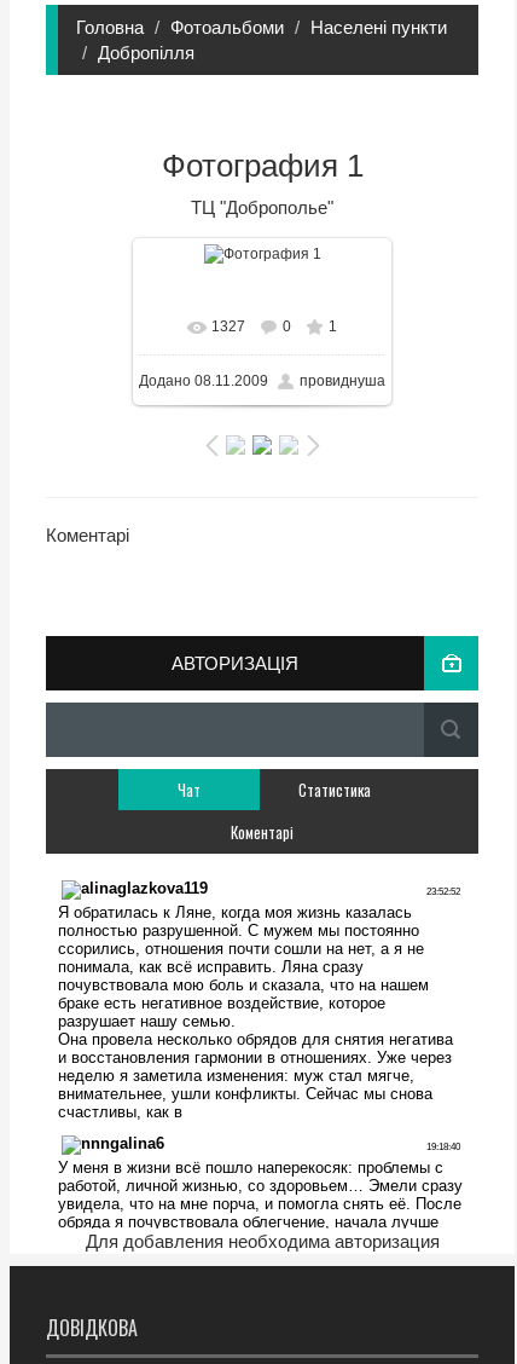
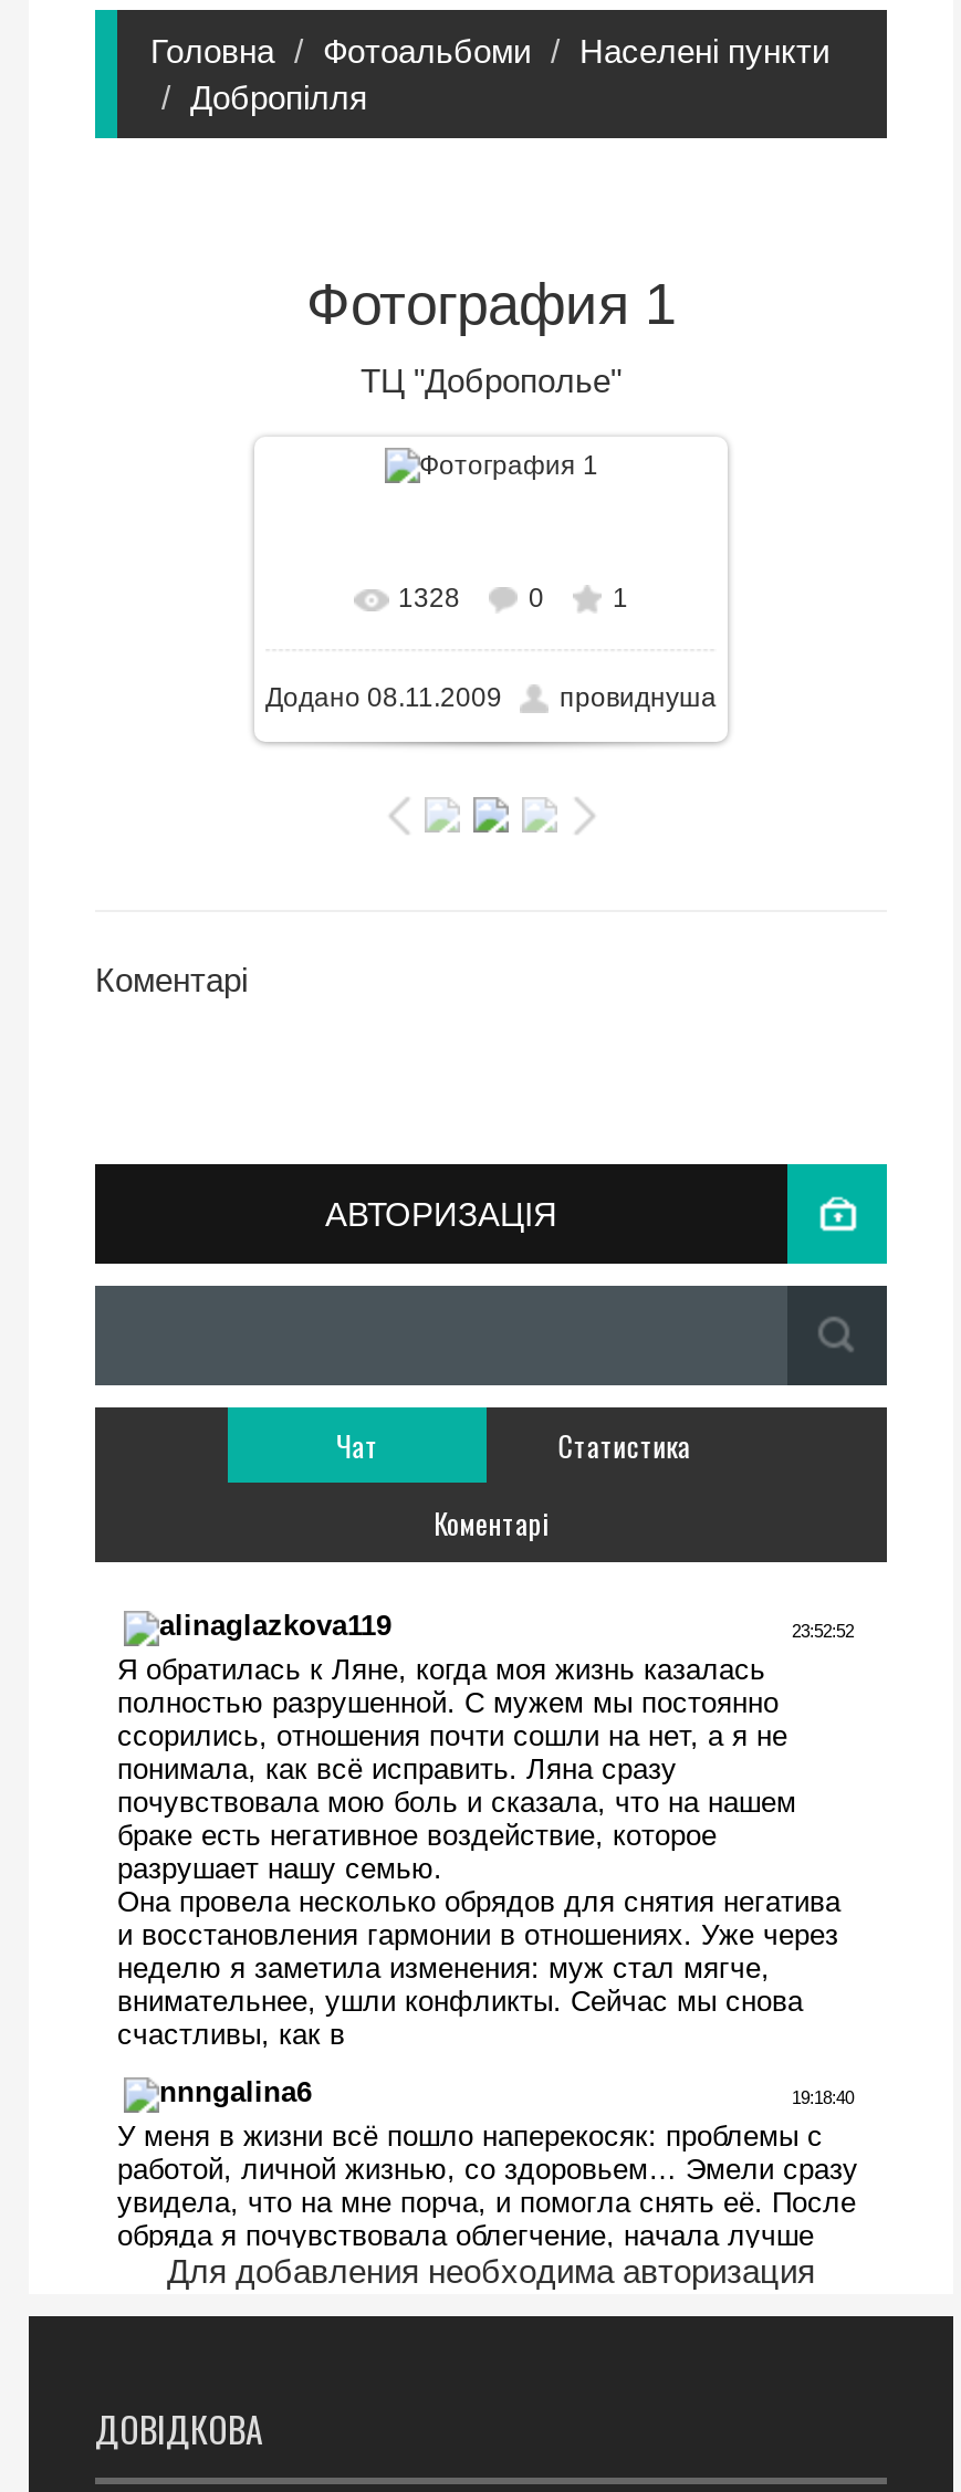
- 1327
+ 1328
